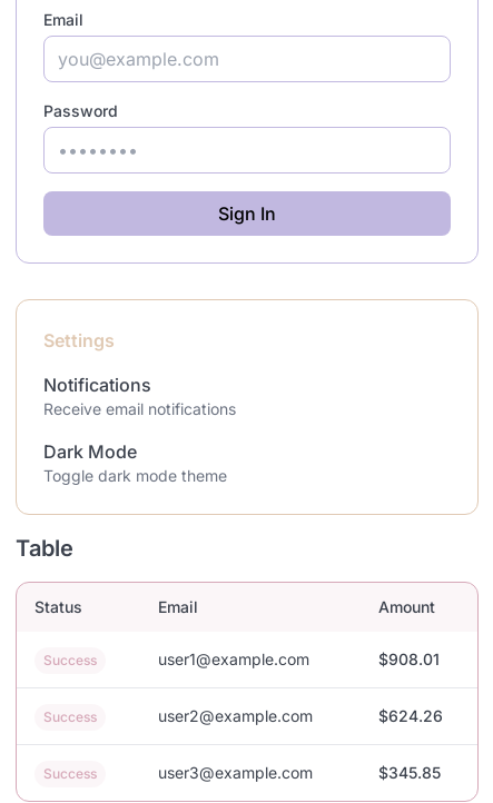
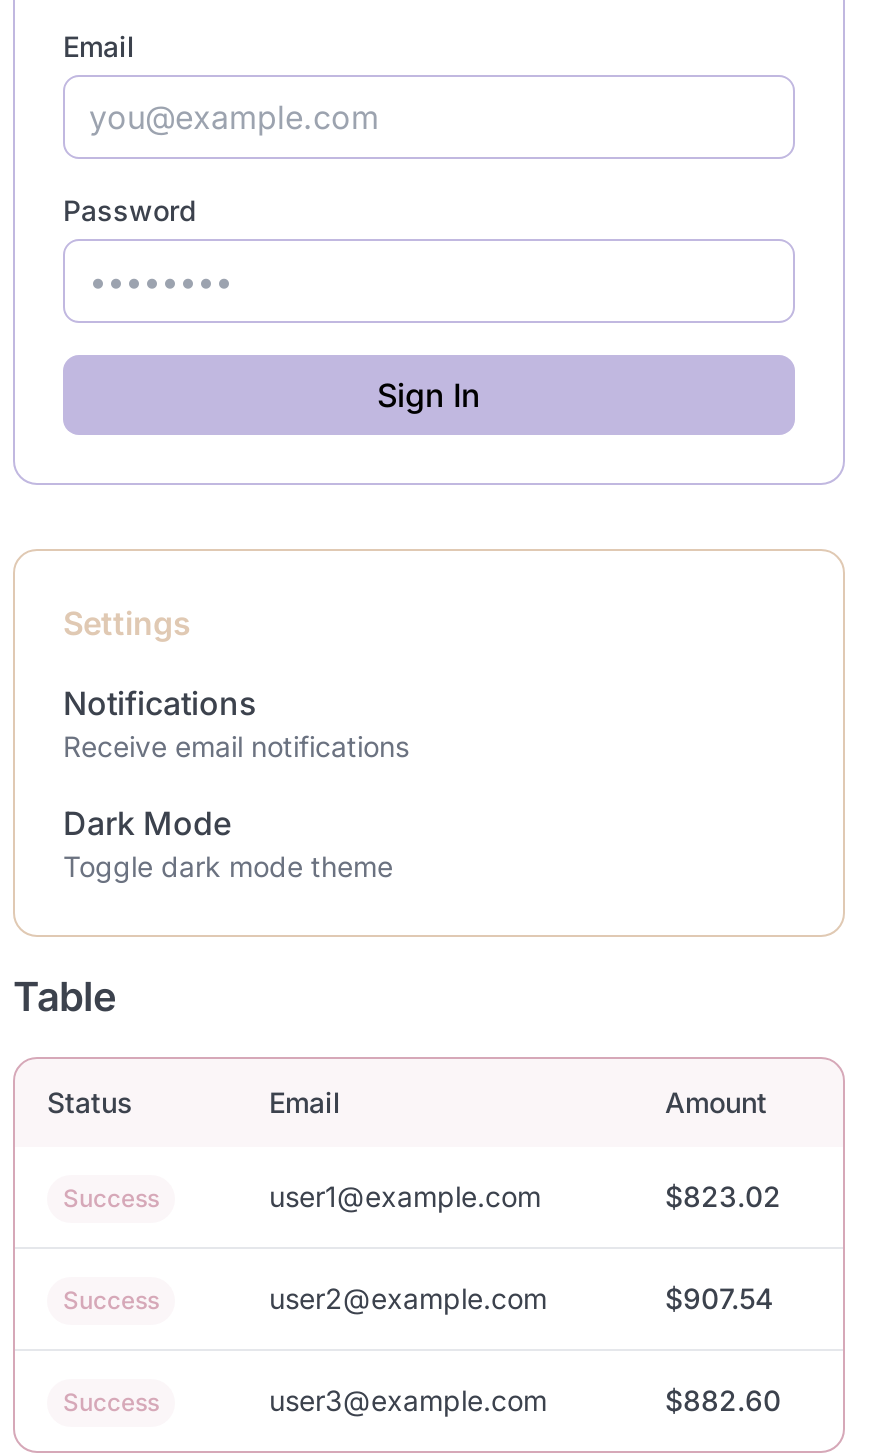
- $908.01
+ $823.02

- $624.26
+ $907.54

- $345.85
+ $882.60
